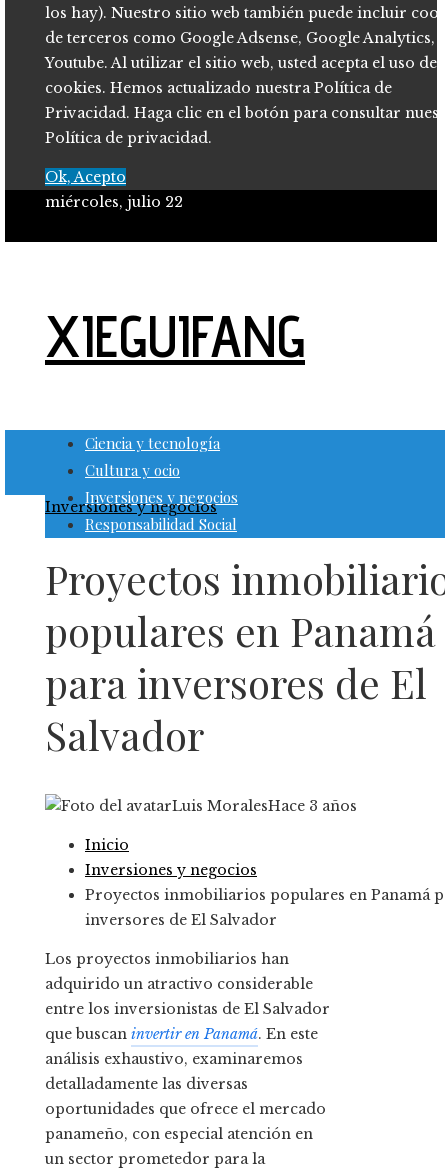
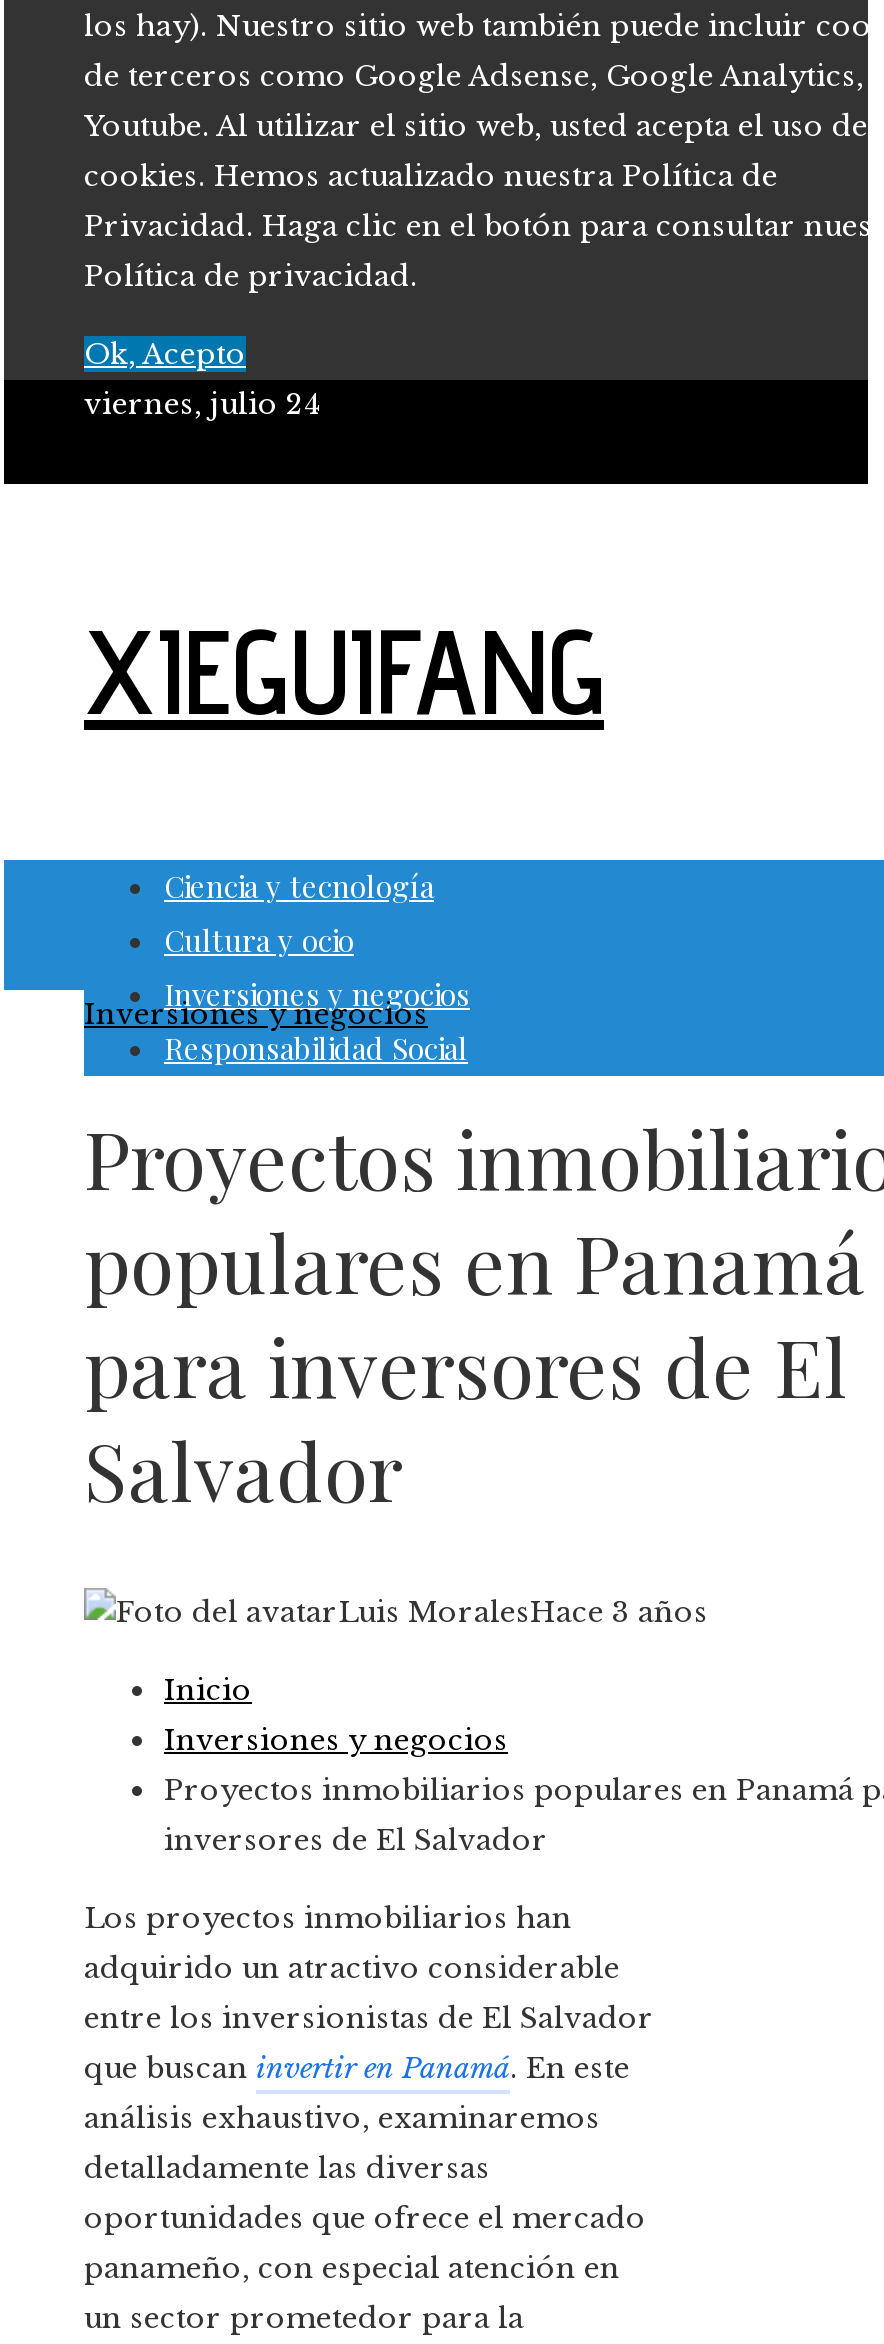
- miércoles, julio 22
+ viernes, julio 24
